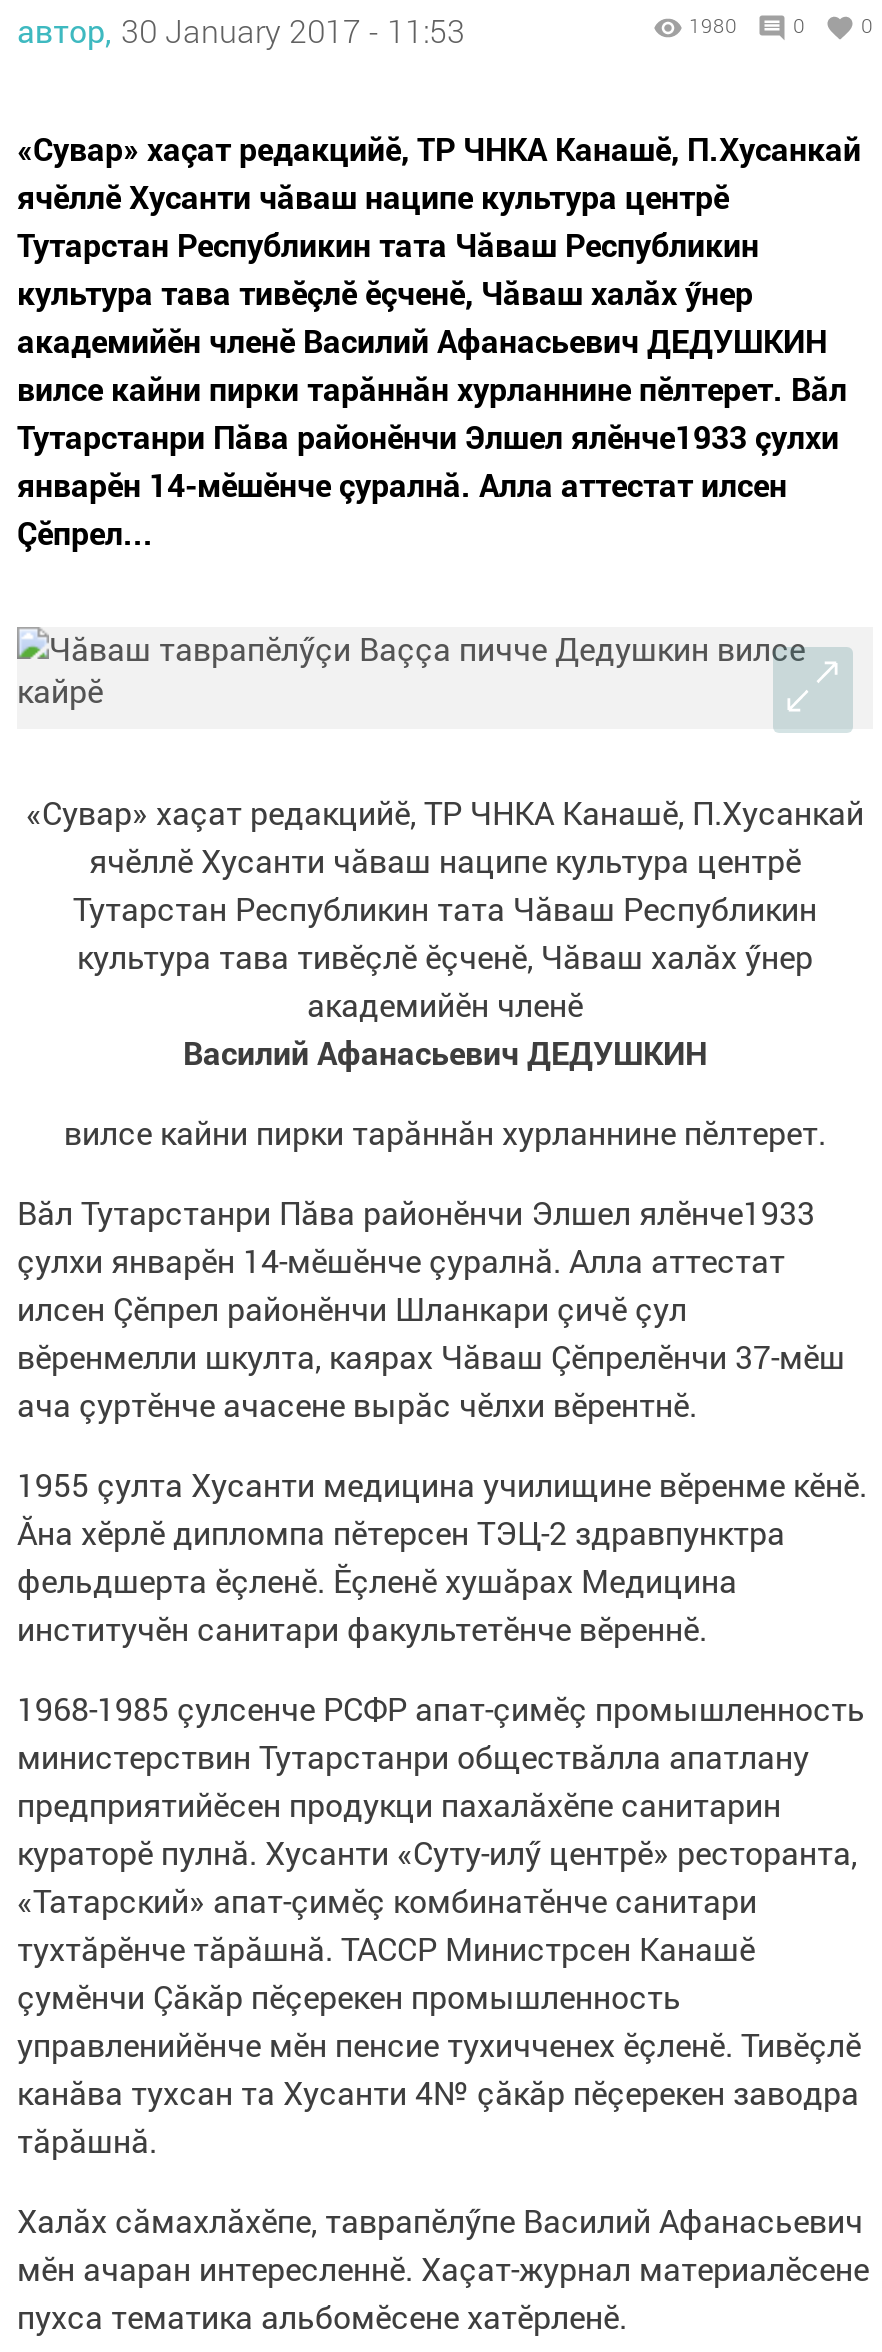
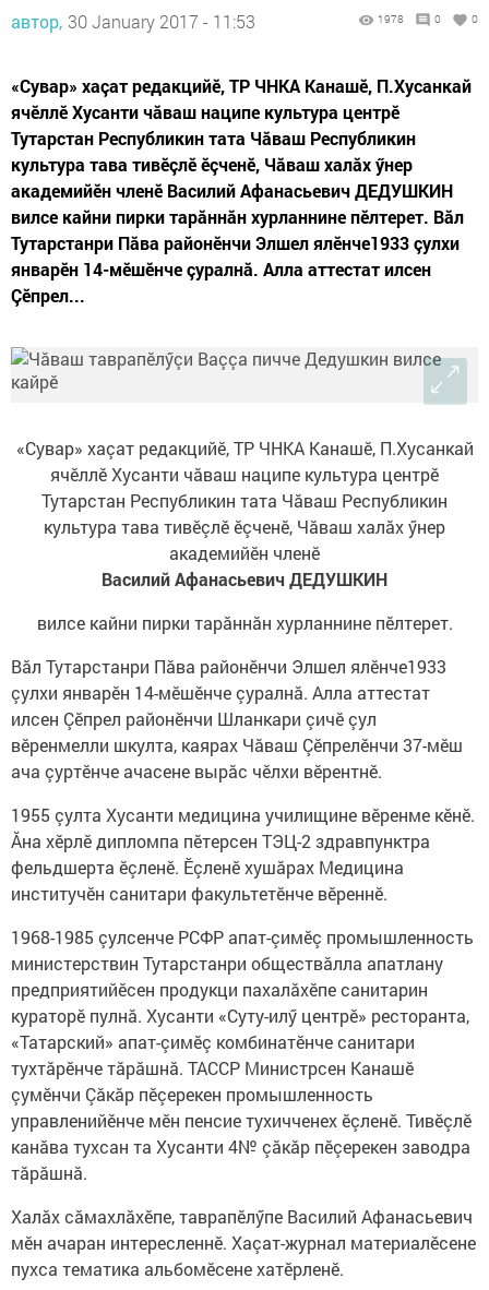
- 1980
+ 1978
